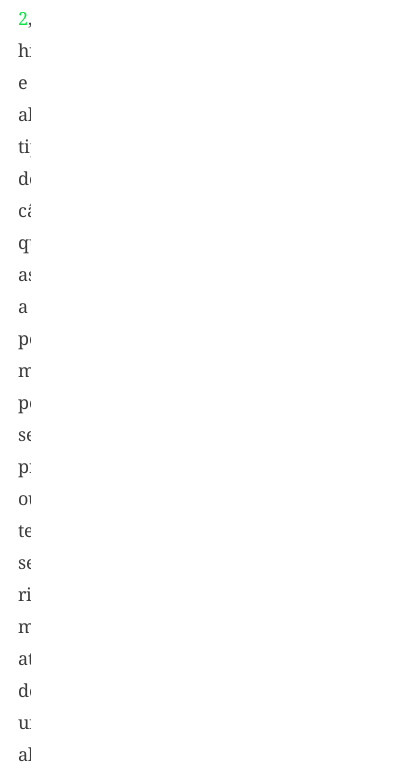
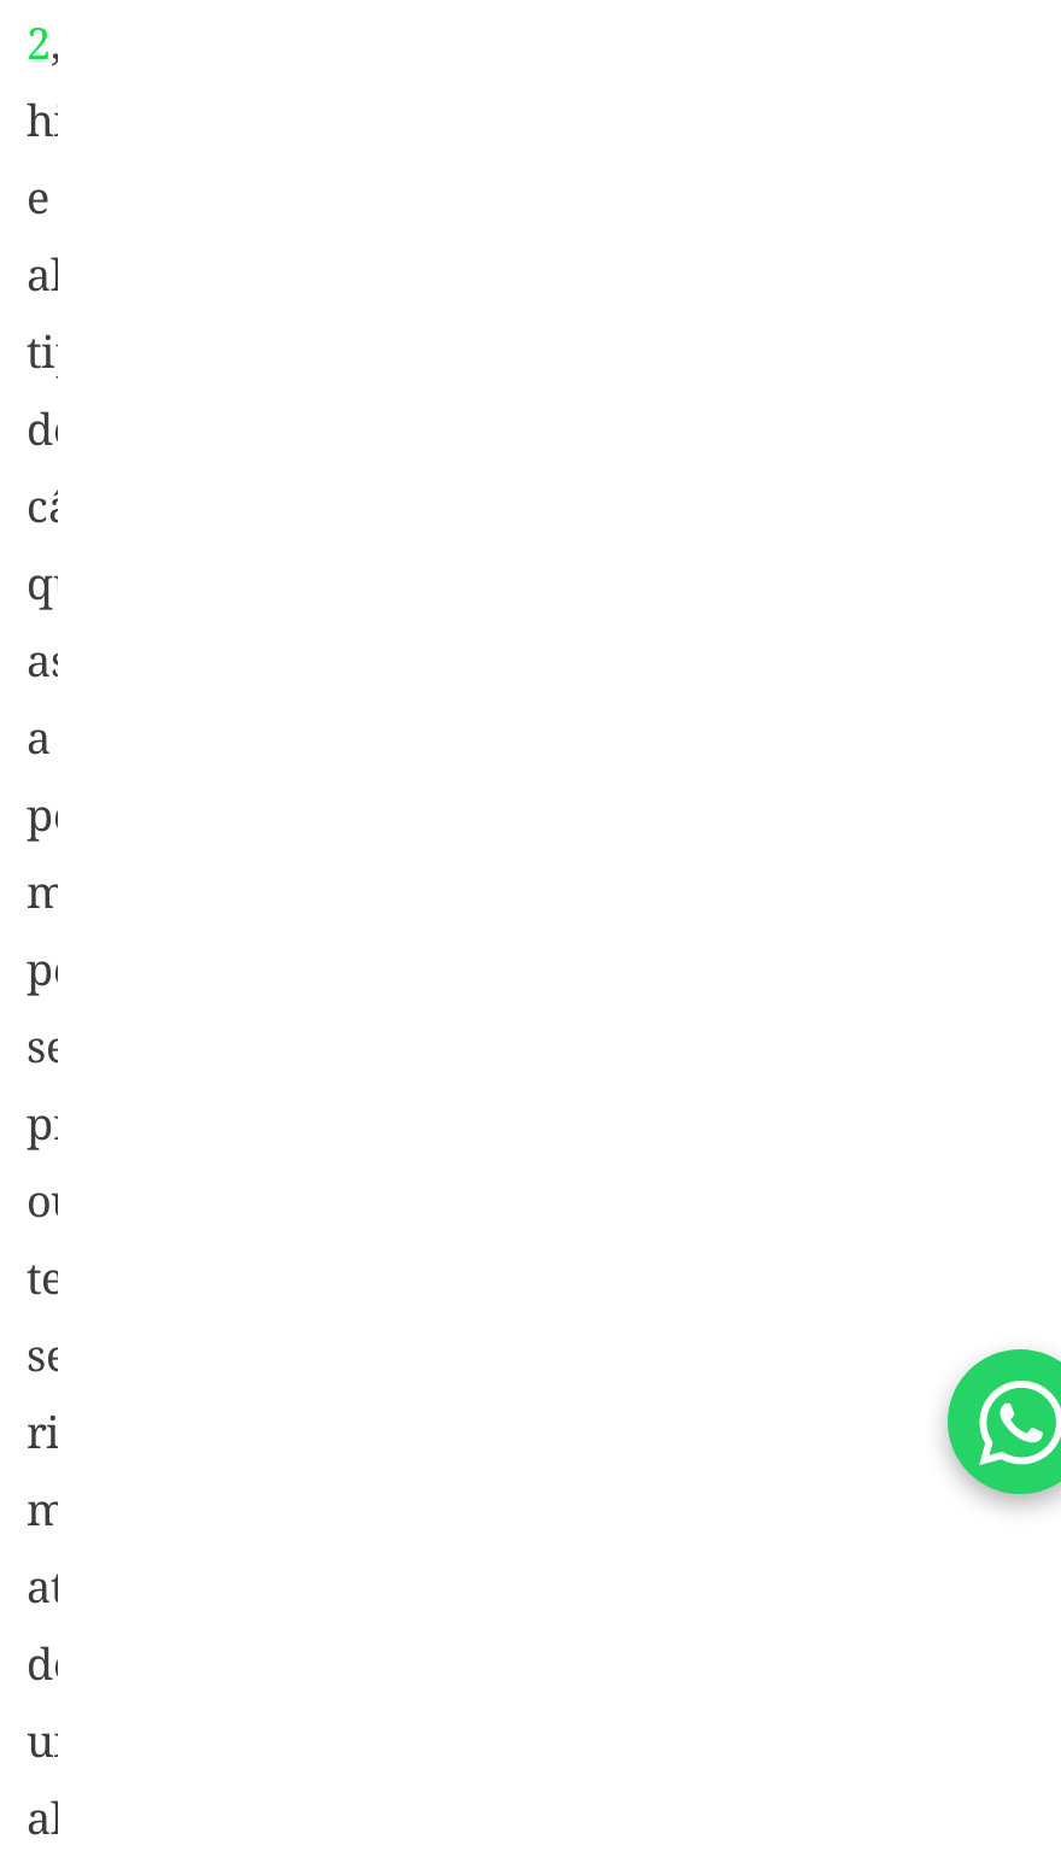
+ [image]
